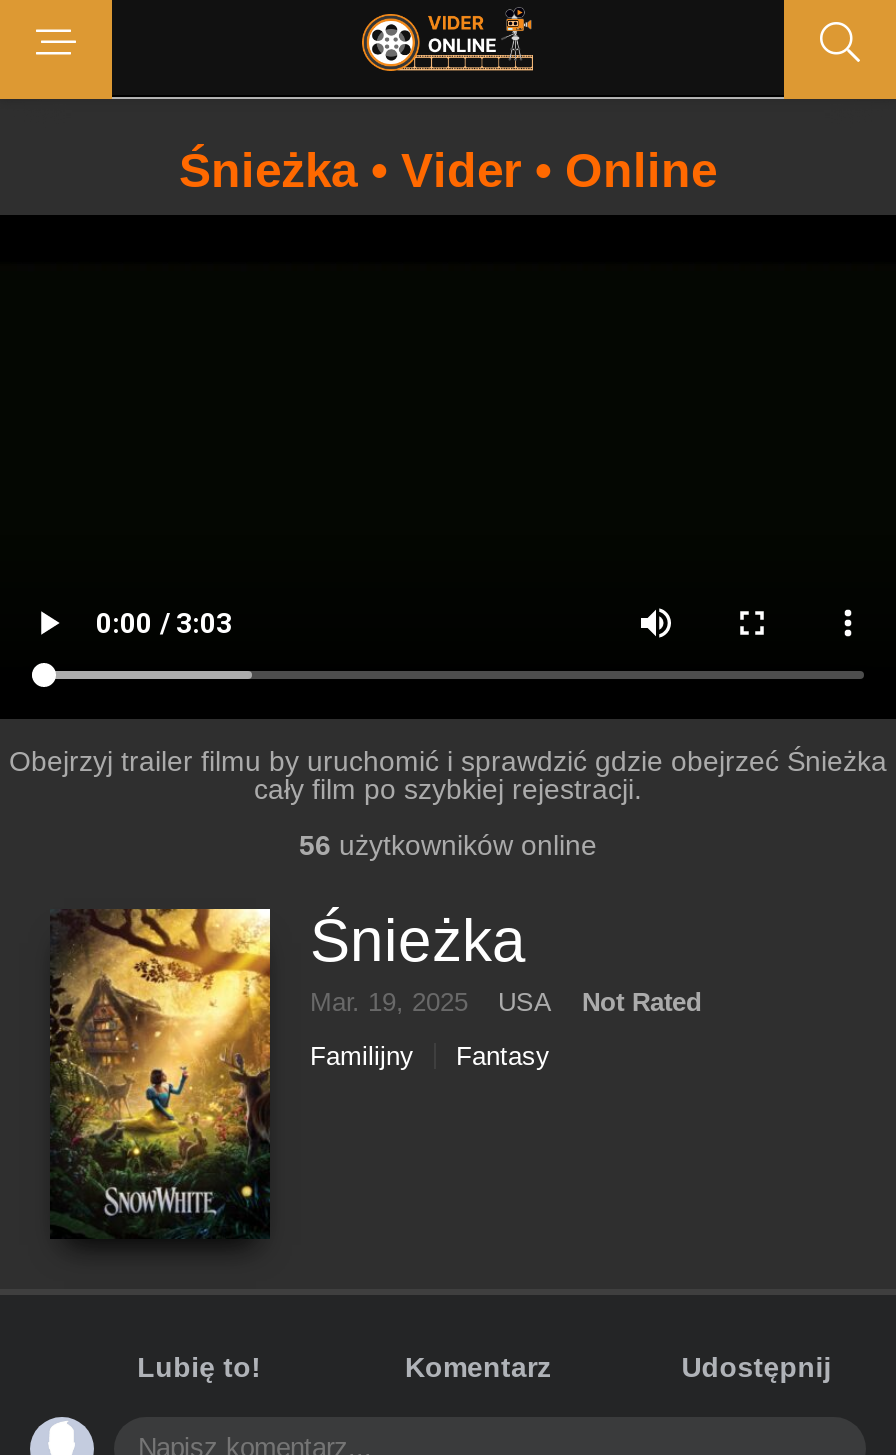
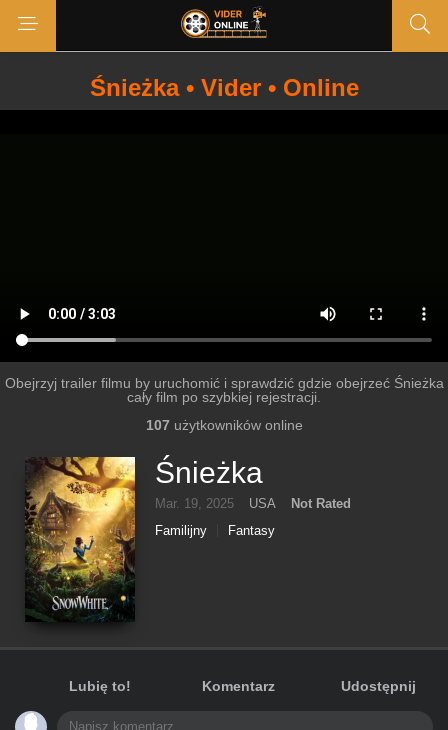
- 56 użytkowników online
+ 107 użytkowników online
